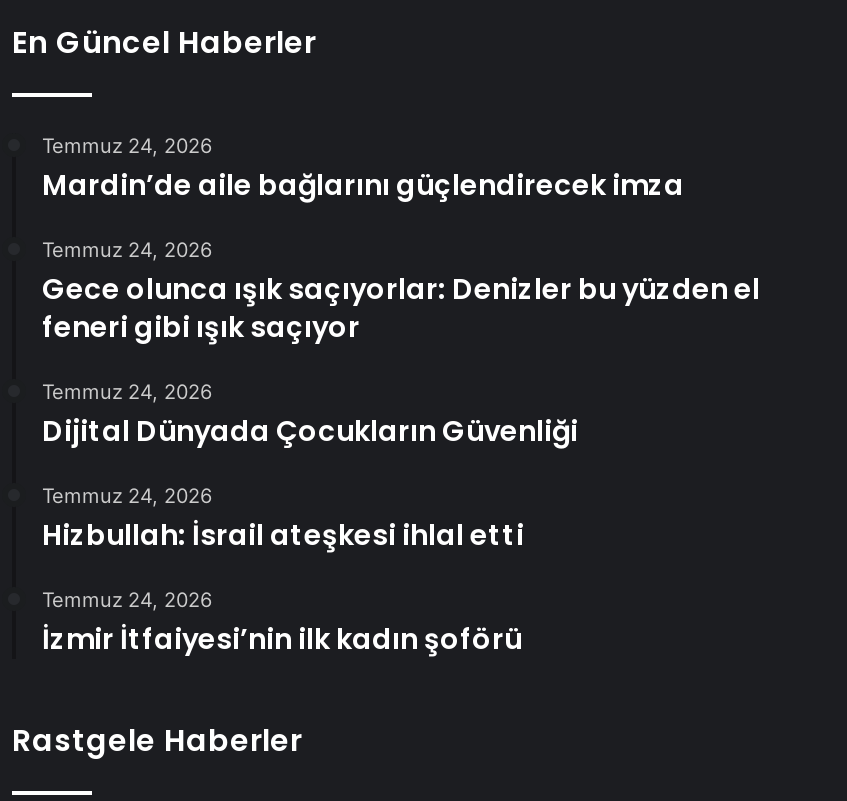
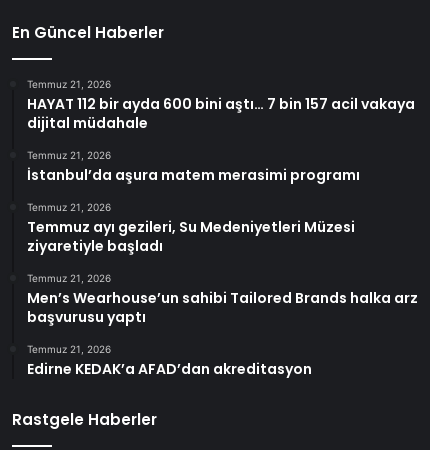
- Temmuz 24, 2026
- Mardin’de aile bağlarını güçlendirecek imza
+ Temmuz 21, 2026
+ HAYAT 112 bir ayda 600 bini aştı… 7 bin 157 acil vakaya
+ dijital müdahale

- Temmuz 24, 2026
- Gece olunca ışık saçıyorlar: Denizler bu yüzden el
- feneri gibi ışık saçıyor
+ Temmuz 21, 2026
+ İstanbul’da aşura matem merasimi programı

- Temmuz 24, 2026
- Dijital Dünyada Çocukların Güvenliği
+ Temmuz 21, 2026
+ Temmuz ayı gezileri, Su Medeniyetleri Müzesi
+ ziyaretiyle başladı

- Temmuz 24, 2026
- Hizbullah: İsrail ateşkesi ihlal etti
+ Temmuz 21, 2026
+ Men’s Wearhouse’un sahibi Tailored Brands halka arz
+ başvurusu yaptı

- Temmuz 24, 2026
- İzmir İtfaiyesi’nin ilk kadın şoförü
+ Temmuz 21, 2026
+ Edirne KEDAK’a AFAD’dan akreditasyon
